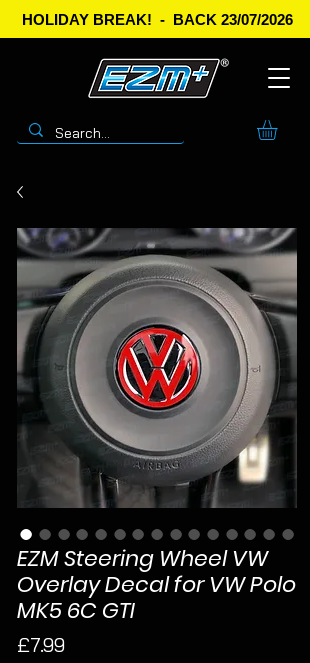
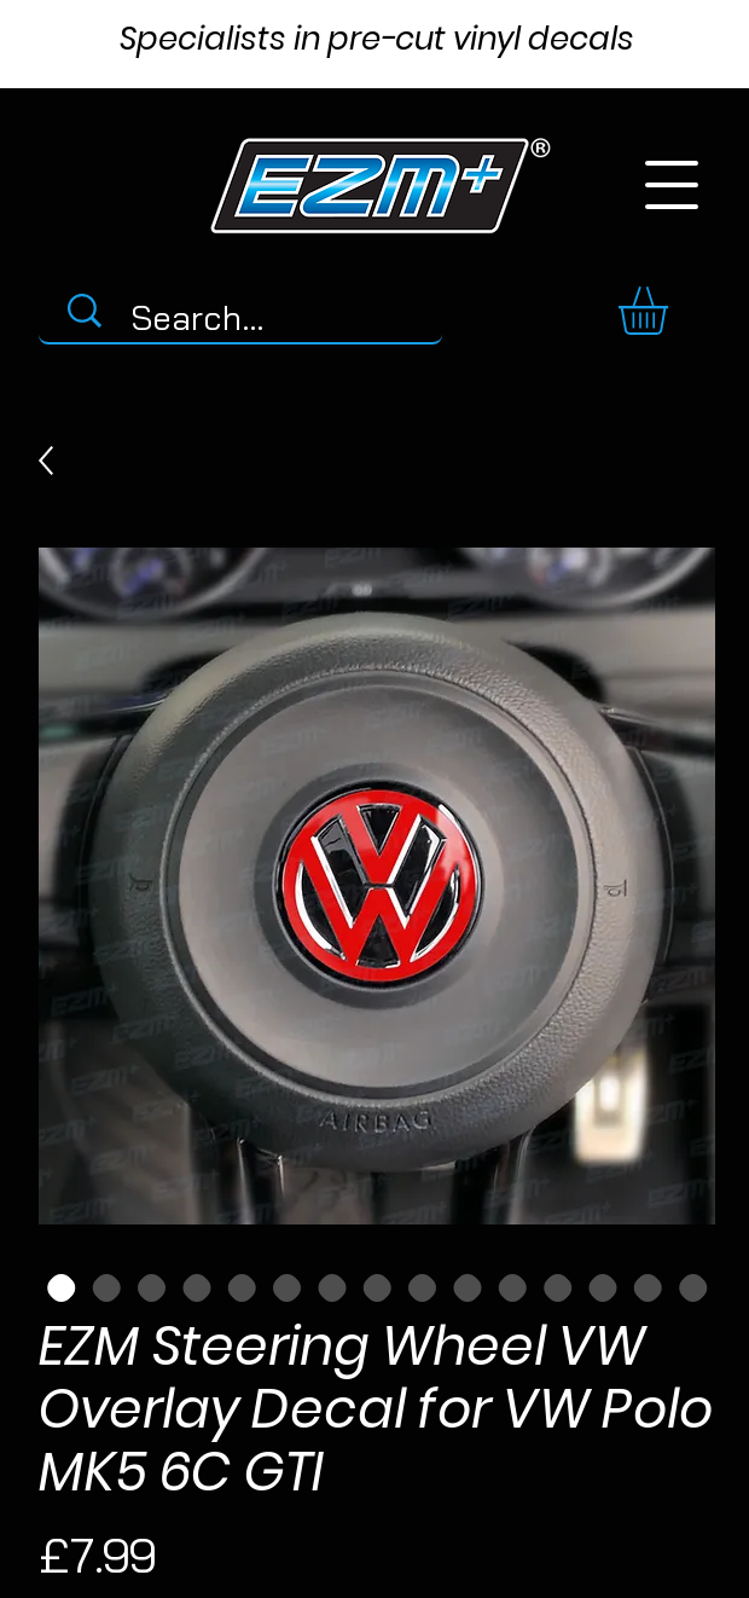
- HOLIDAY BREAK! - BACK 23/07/2026
+ Specialists in pre-cut vinyl decals
